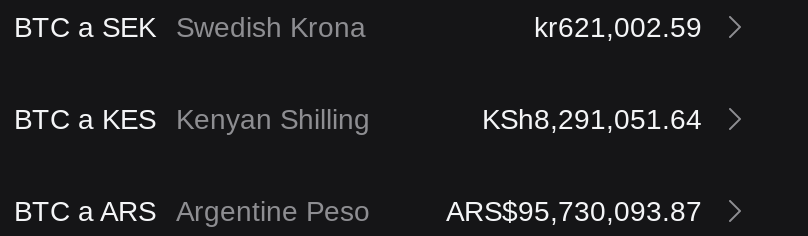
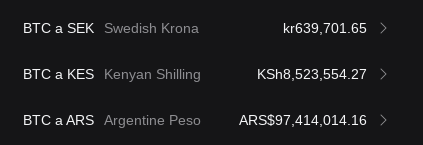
- kr621,002.59
+ kr639,701.65

- KSh8,291,051.64
+ KSh8,523,554.27

- ARS$95,730,093.87
+ ARS$97,414,014.16
